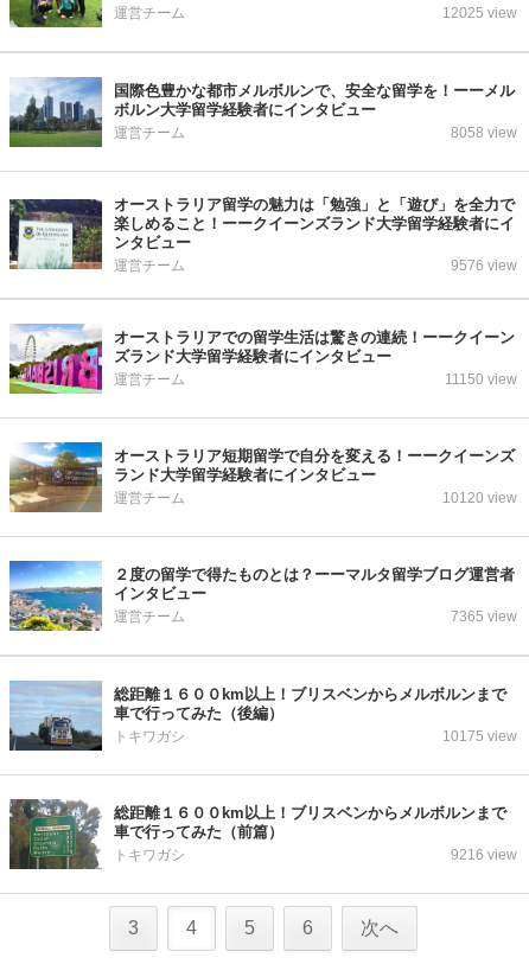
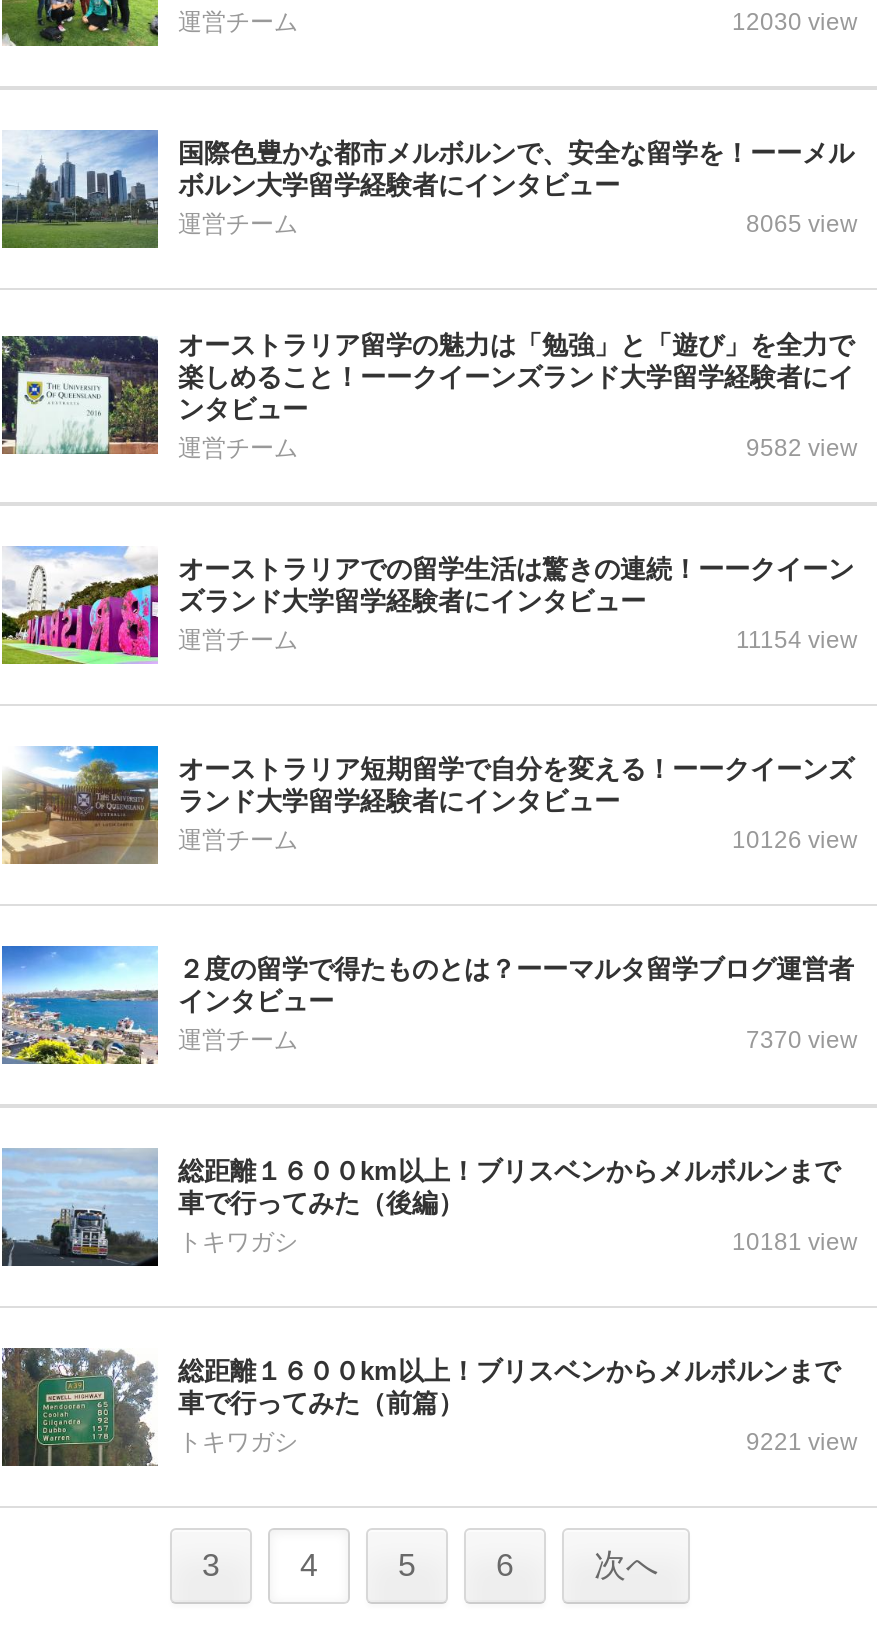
- 12025 view
+ 12030 view

- 8058 view
+ 8065 view

- 9576 view
+ 9582 view

- 11150 view
+ 11154 view

- 10120 view
+ 10126 view

- 7365 view
+ 7370 view

- 10175 view
+ 10181 view

- 9216 view
+ 9221 view
